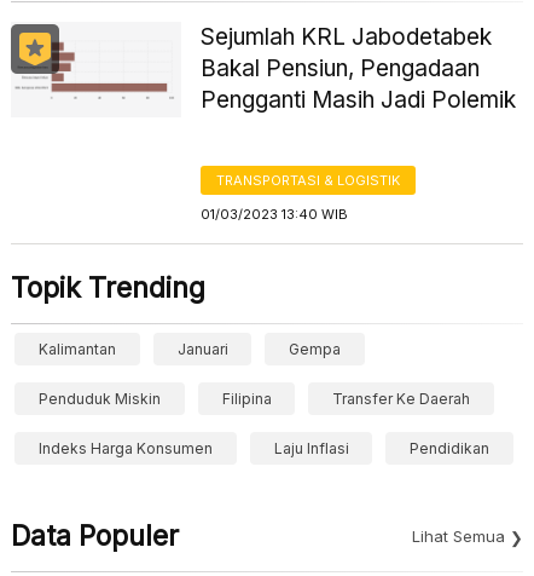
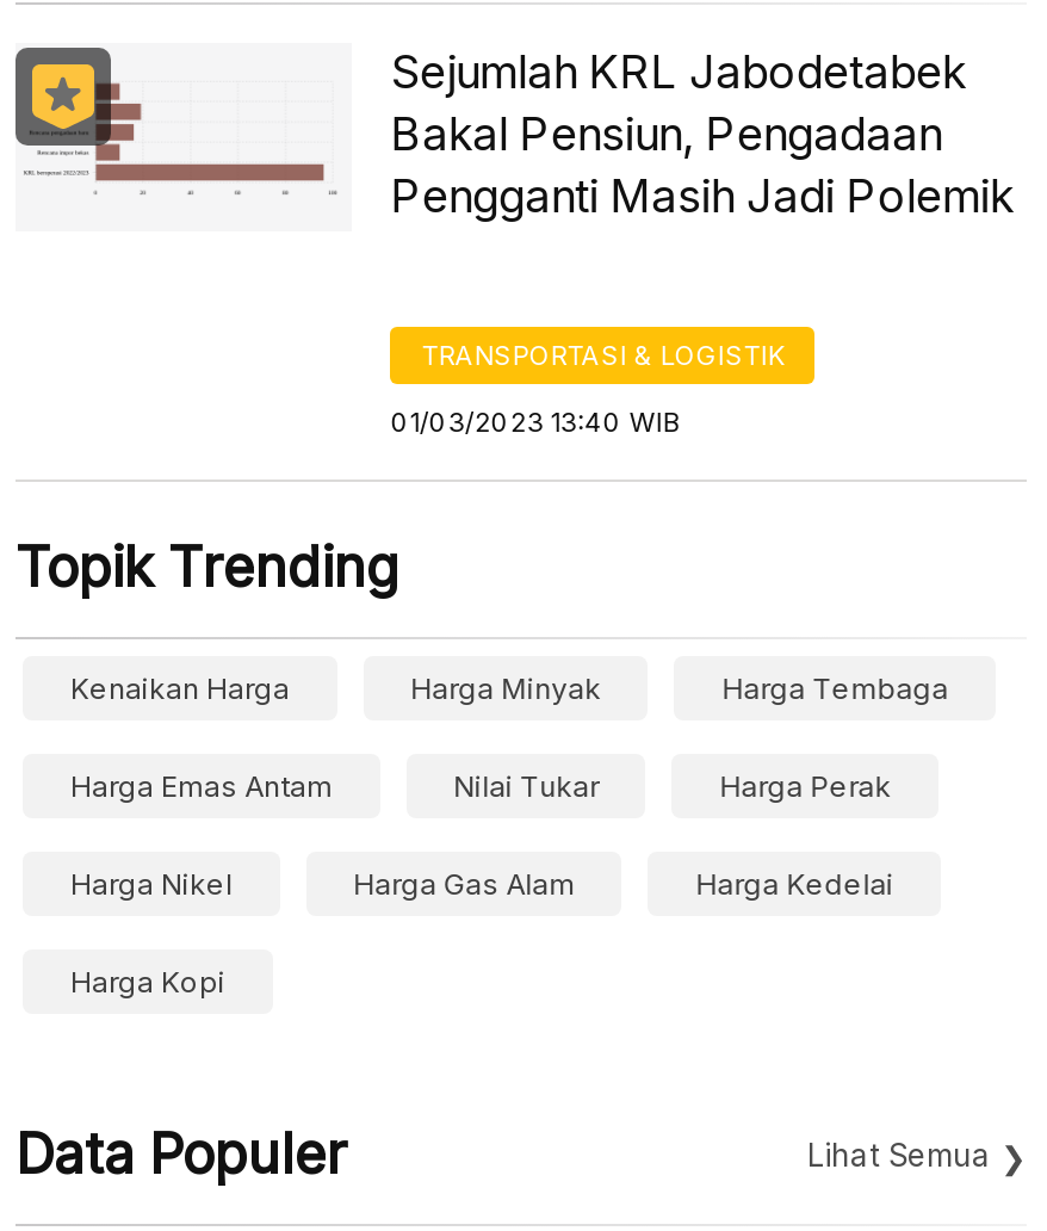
- Kalimantan
- Januari
- Gempa
- Penduduk Miskin
- Filipina
- Transfer Ke Daerah
- Indeks Harga Konsumen
- Laju Inflasi
- Pendidikan
+ Kenaikan Harga
+ Harga Minyak
+ Harga Tembaga
+ Harga Emas Antam
+ Nilai Tukar
+ Harga Perak
+ Harga Nikel
+ Harga Gas Alam
+ Harga Kedelai
+ Harga Kopi
